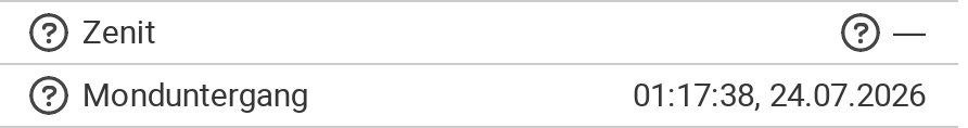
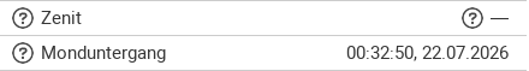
- 01:17:38, 24.07.2026
+ 00:32:50, 22.07.2026
